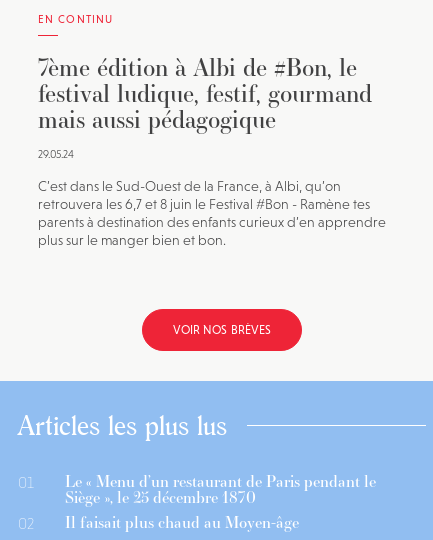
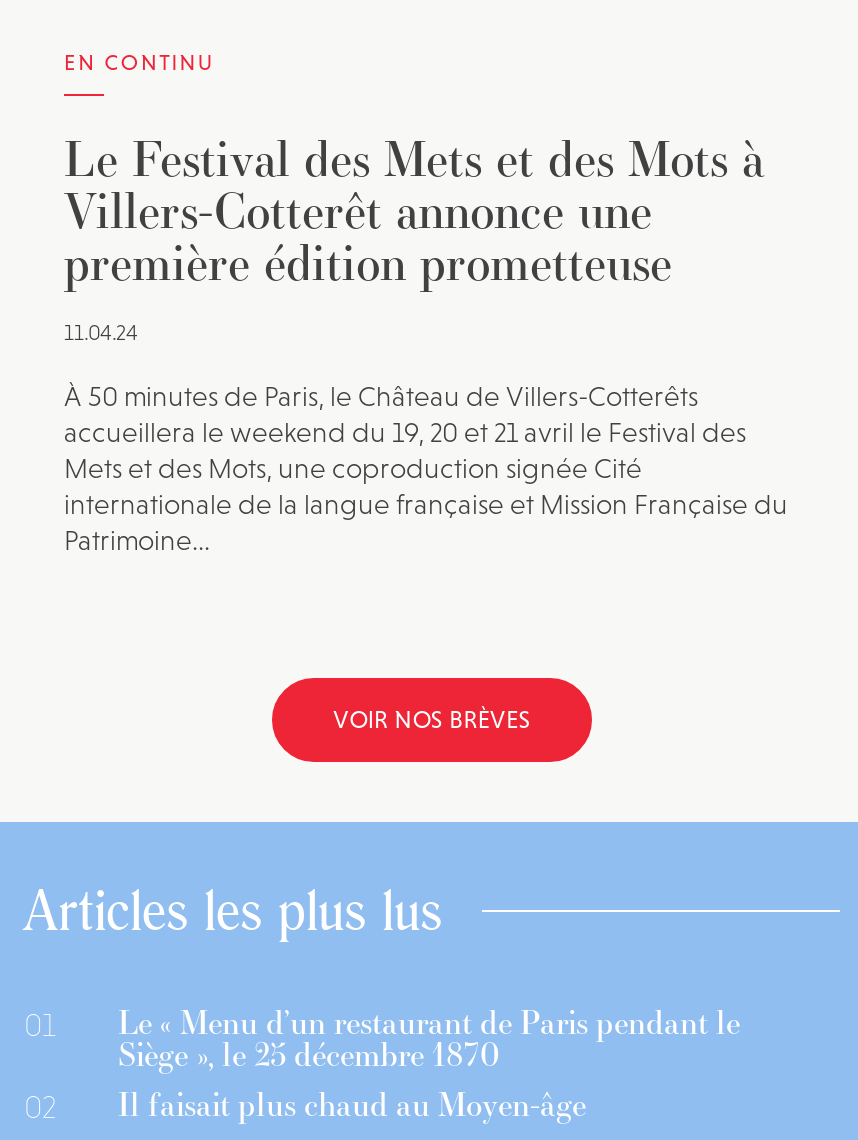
- 7ème édition à Albi de #Bon, le
- festival ludique, festif, gourmand
- mais aussi pédagogique
- 29.05.24
+ Le Festival des Mets et des Mots à
+ Villers-Cotterêt annonce une
+ première édition prometteuse
+ 11.04.24

- C’est dans le Sud-Ouest de la France, à Albi, qu’on
- retrouvera les 6,7 et 8 juin le Festival #Bon - Ramène tes
- parents à destination des enfants curieux d’en apprendre
- plus sur le manger bien et bon.
+ À 50 minutes de Paris, le Château de Villers-Cotterêts
+ accueillera le weekend du 19, 20 et 21 avril le Festival des
+ Mets et des Mots, une coproduction signée Cité
+ internationale de la langue française et Mission Française du
+ Patrimoine...
